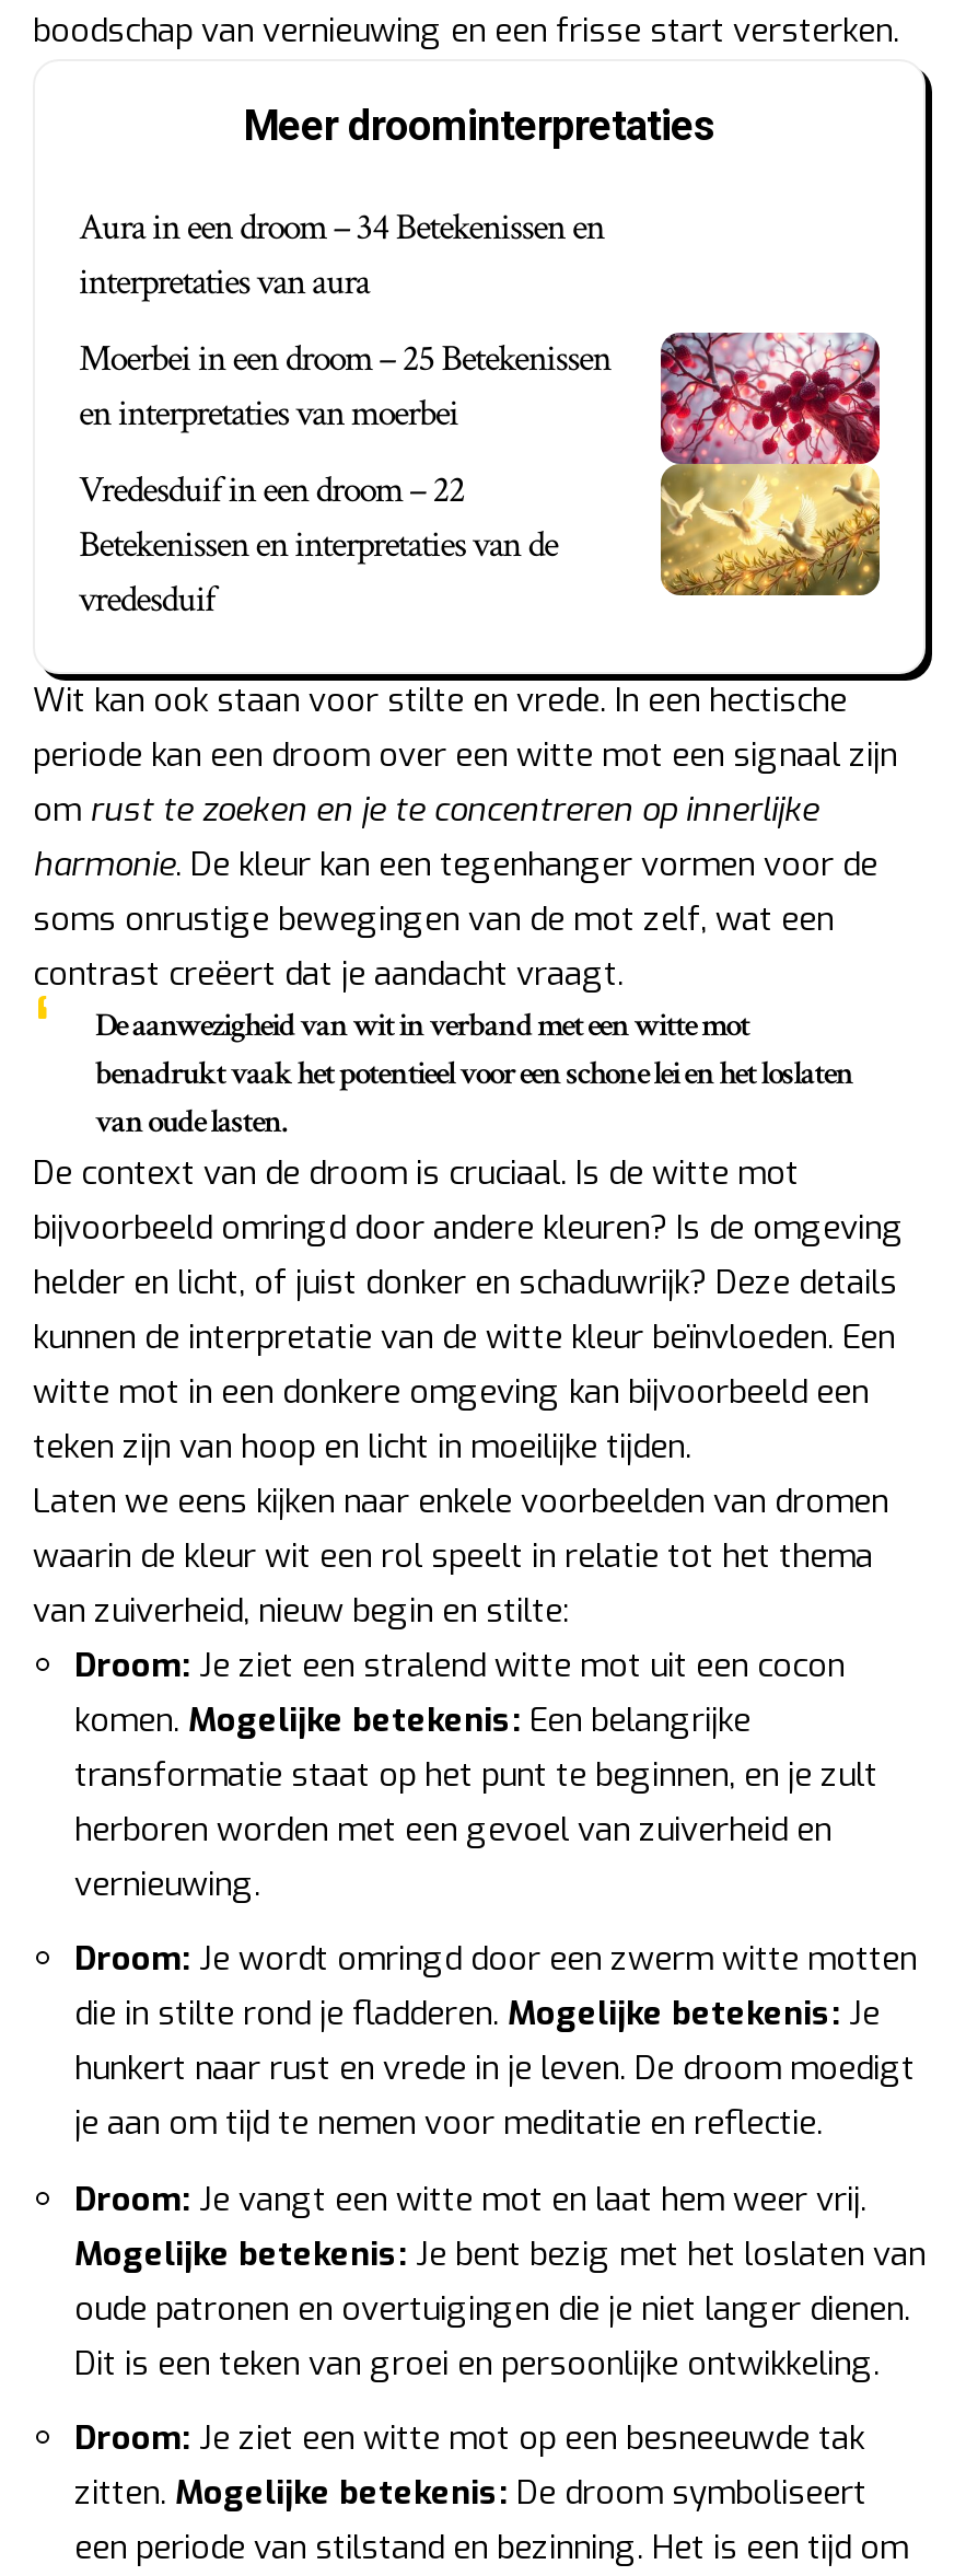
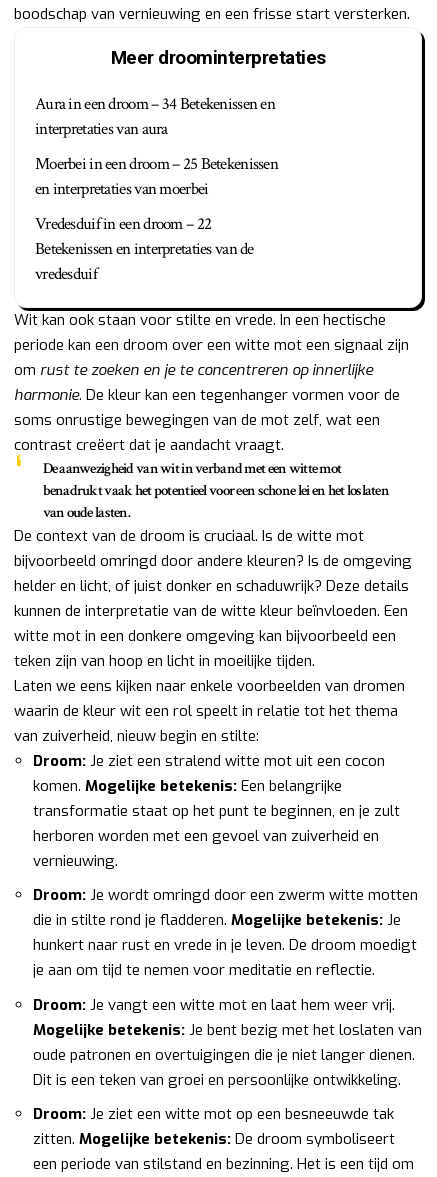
- [image]
